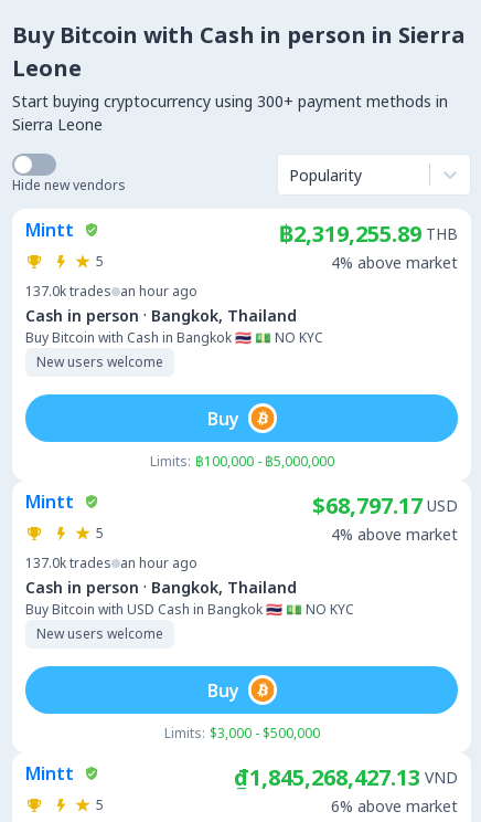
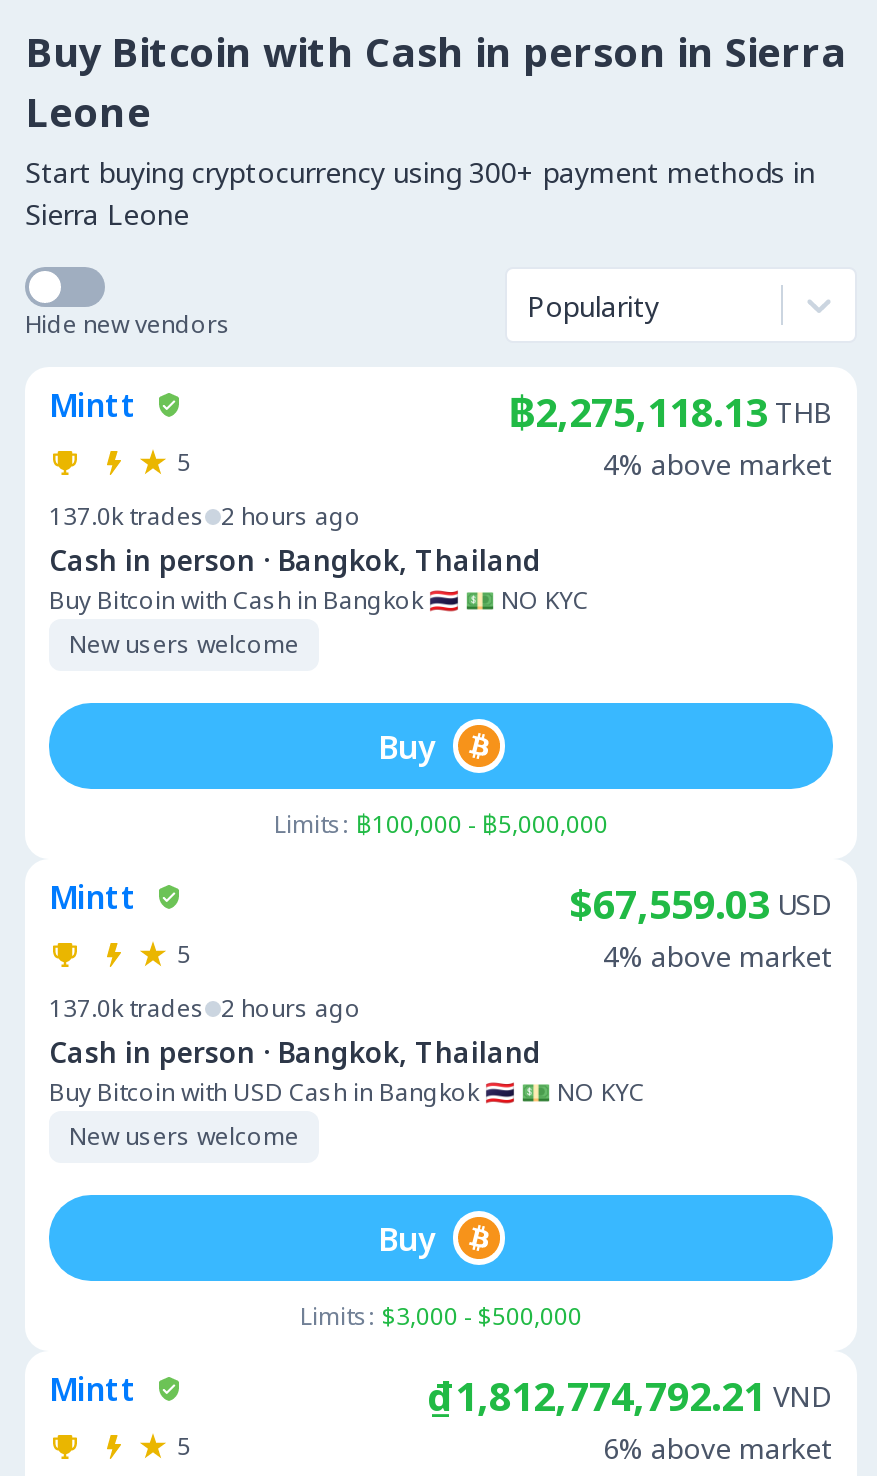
- ฿2,319,255.89 THB
+ ฿2,275,118.13 THB

- 137.0k trades an hour ago
+ 137.0k trades 2 hours ago

- $68,797.17 USD
+ $67,559.03 USD

- 137.0k trades an hour ago
+ 137.0k trades 2 hours ago

- ₫1,845,268,427.13 VND
+ ₫1,812,774,792.21 VND
